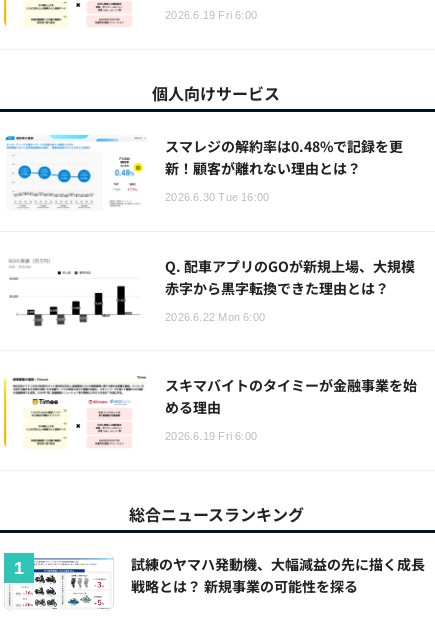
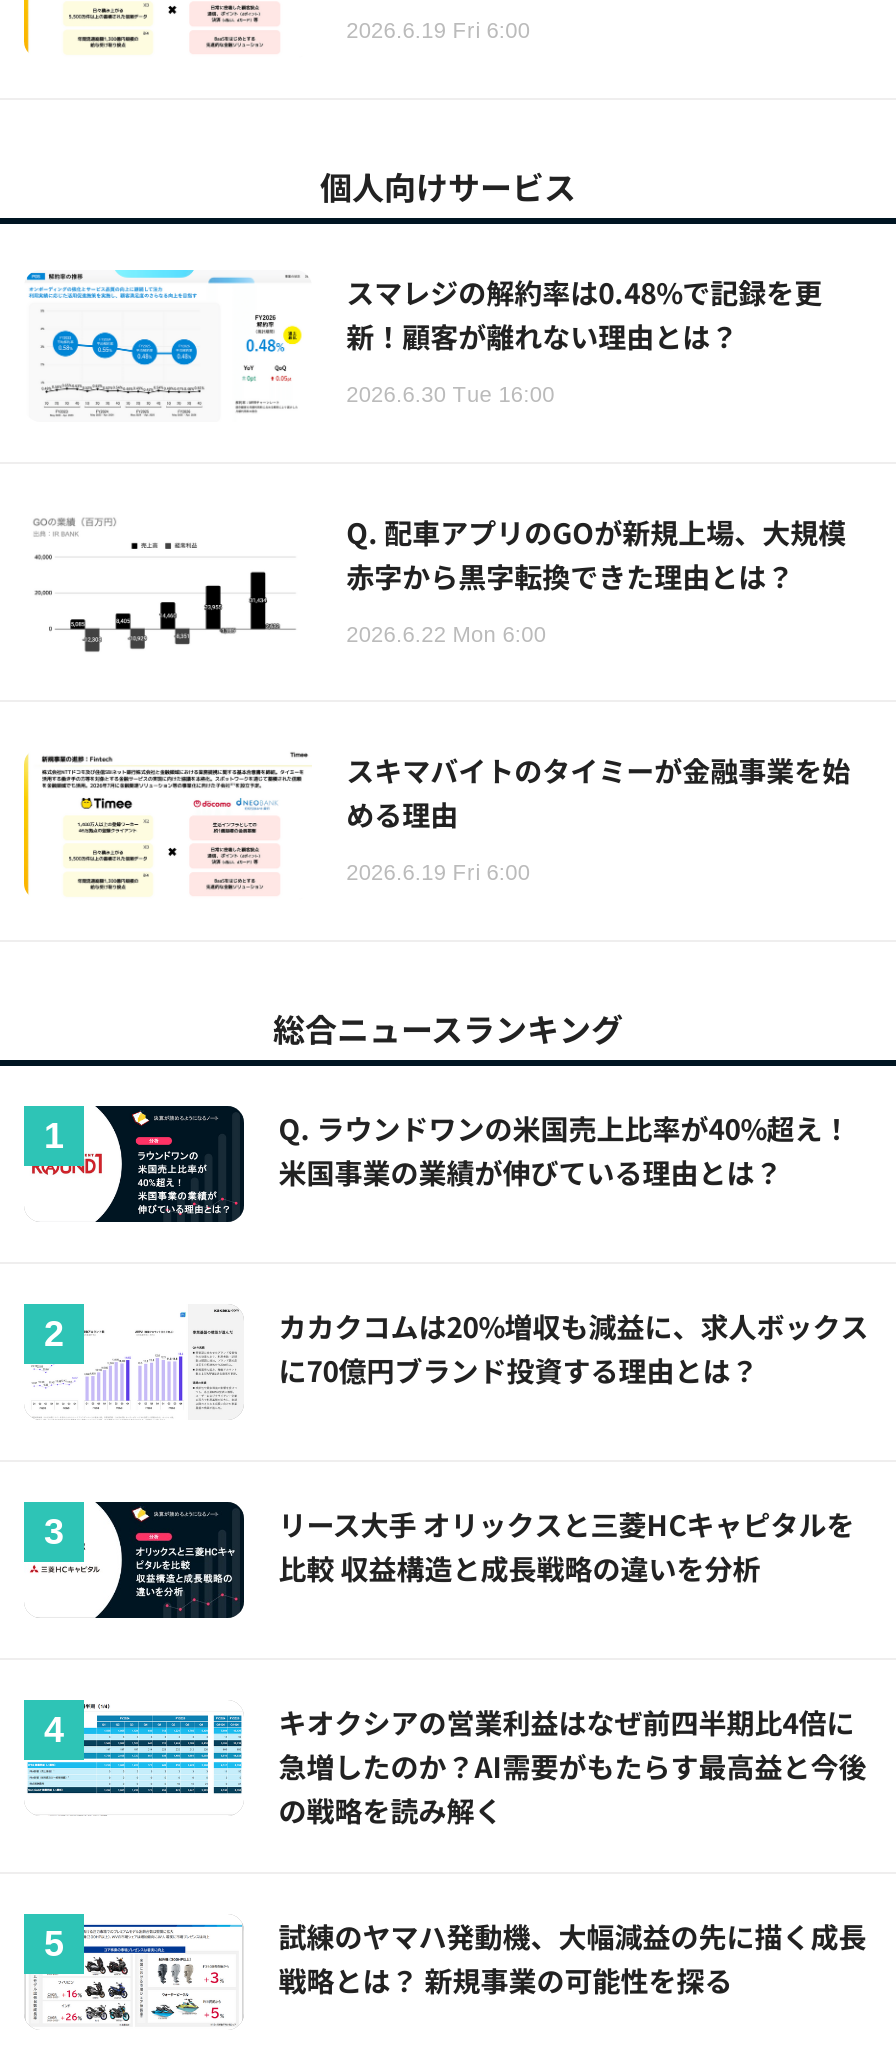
+ [image]
+ カカクコムは20%増収も減益に、求人ボックス
+ に70億円ブランド投資する理由とは？

+ [image]
+ リース大手 オリックスと三菱HCキャピタルを
+ 比較 収益構造と成長戦略の違いを分析

+ [image]
+ キオクシアの営業利益はなぜ前四半期比4倍に
+ 急増したのか？AI需要がもたらす最高益と今後
+ の戦略を読み解く

+ [image]
+ Q. ラウンドワンの米国売上比率が40%超え！
+ 米国事業の業績が伸びている理由とは？
